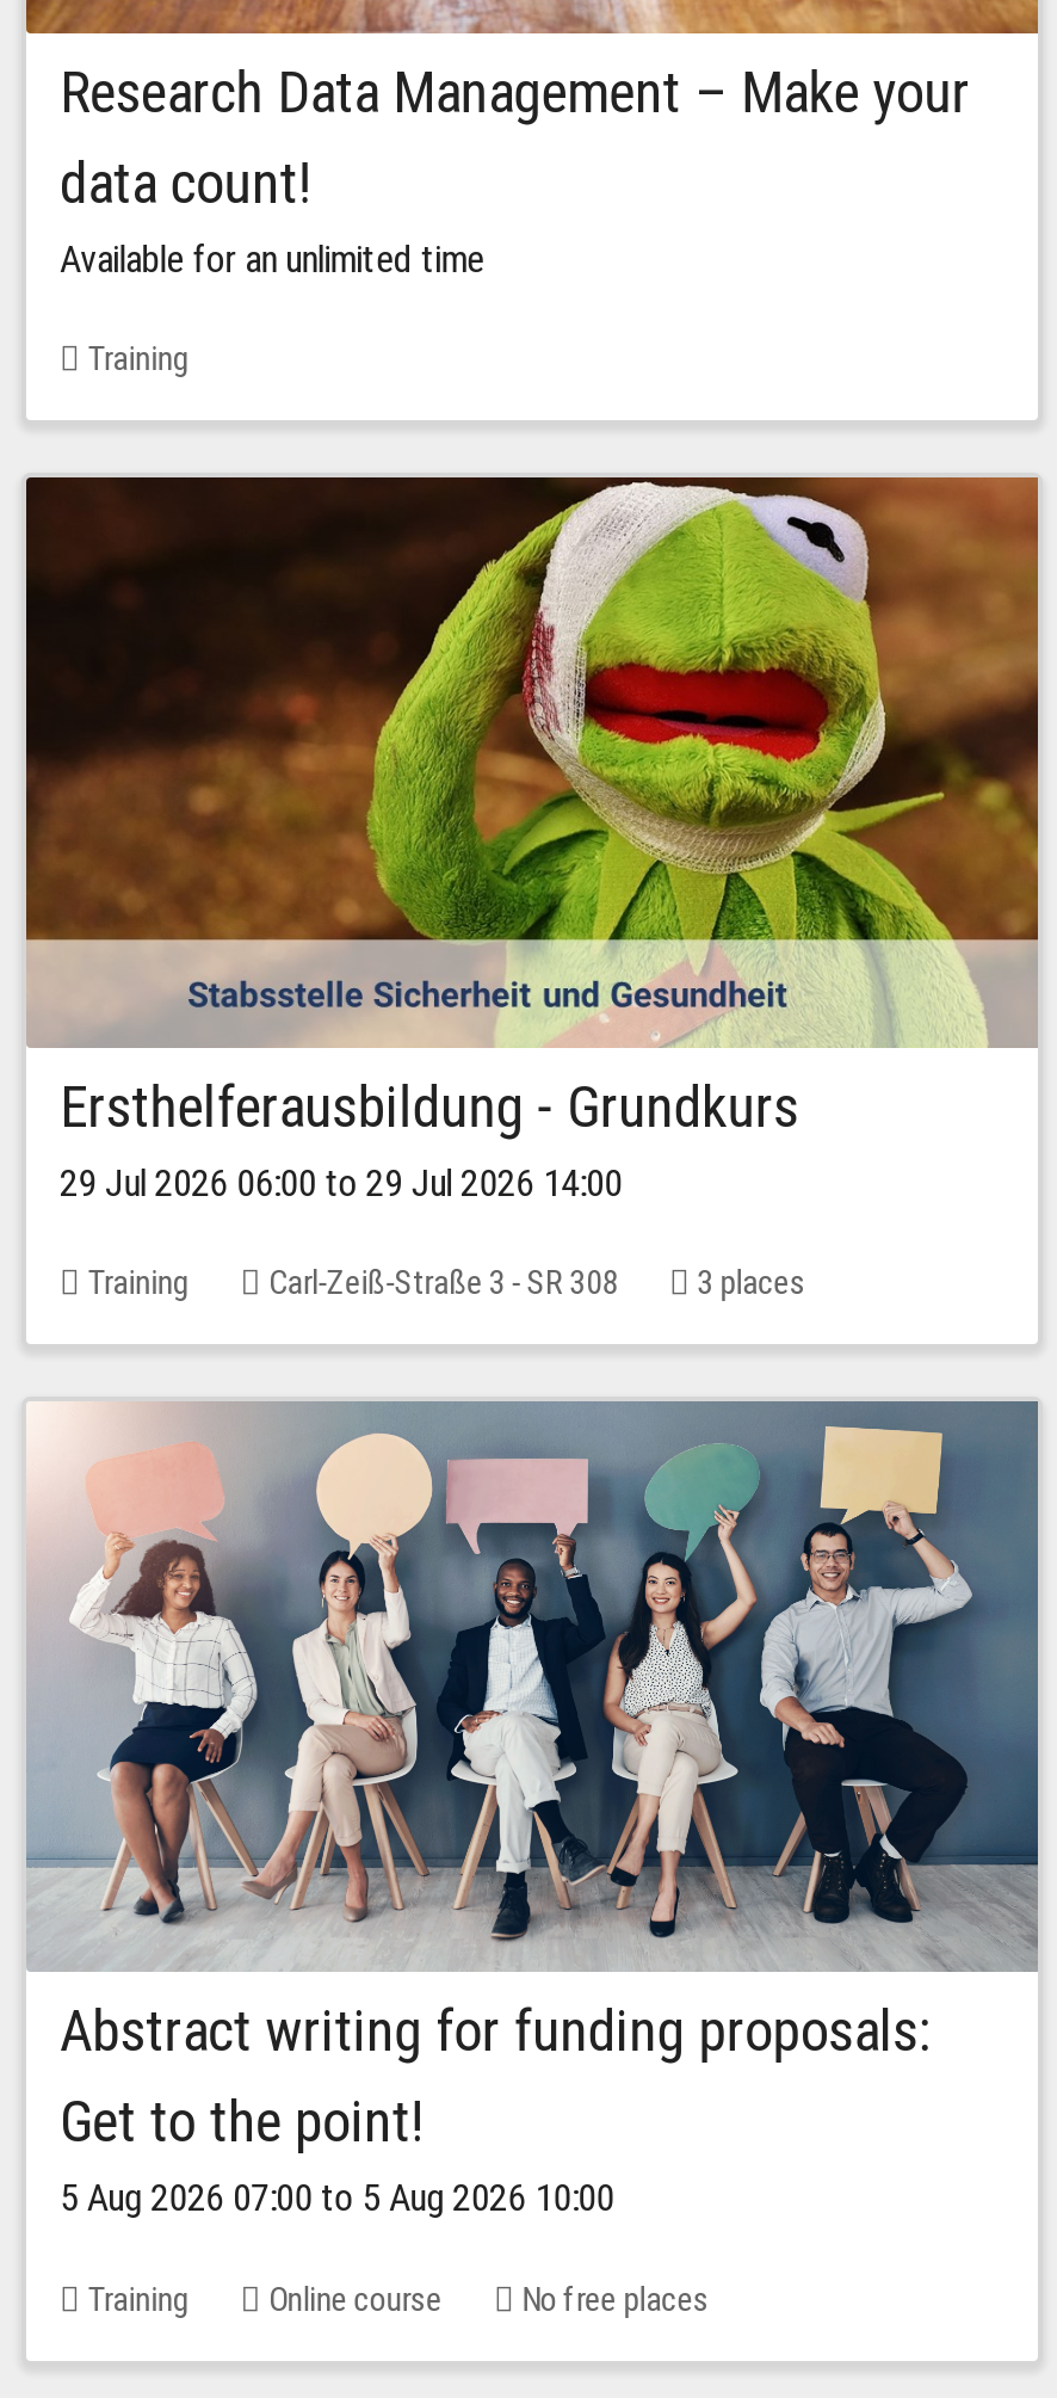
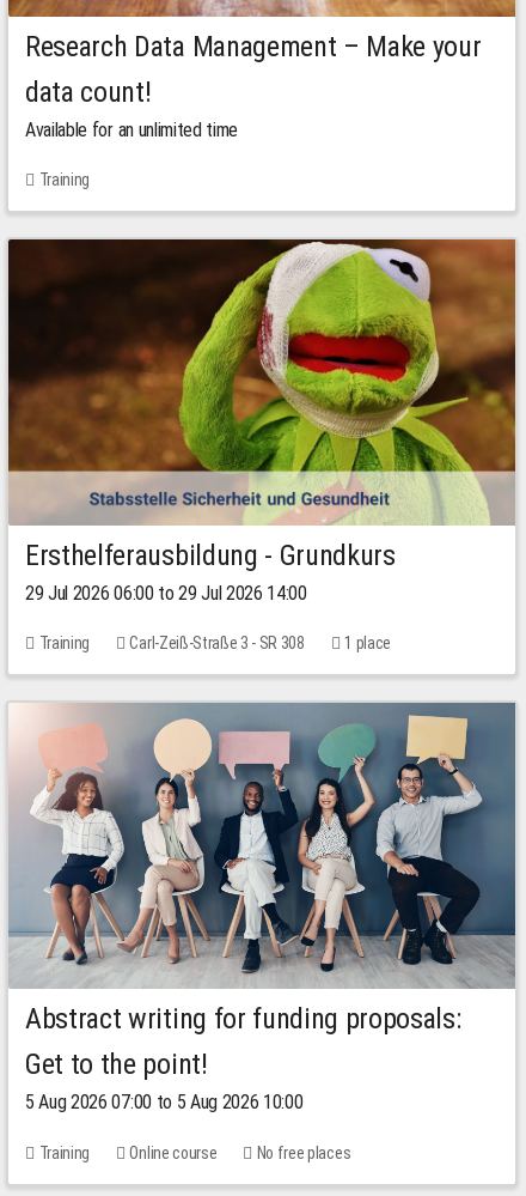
- 3 places
+ 1 place
